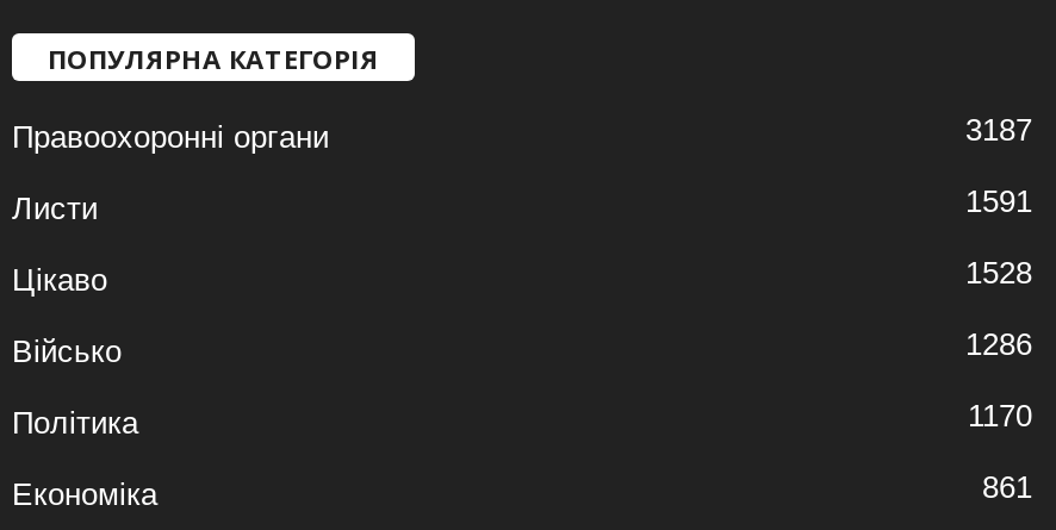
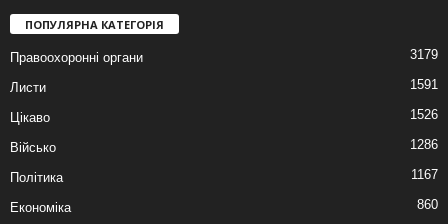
- 3187
+ 3179

- 1528
+ 1526

- 1170
+ 1167

- 861
+ 860
